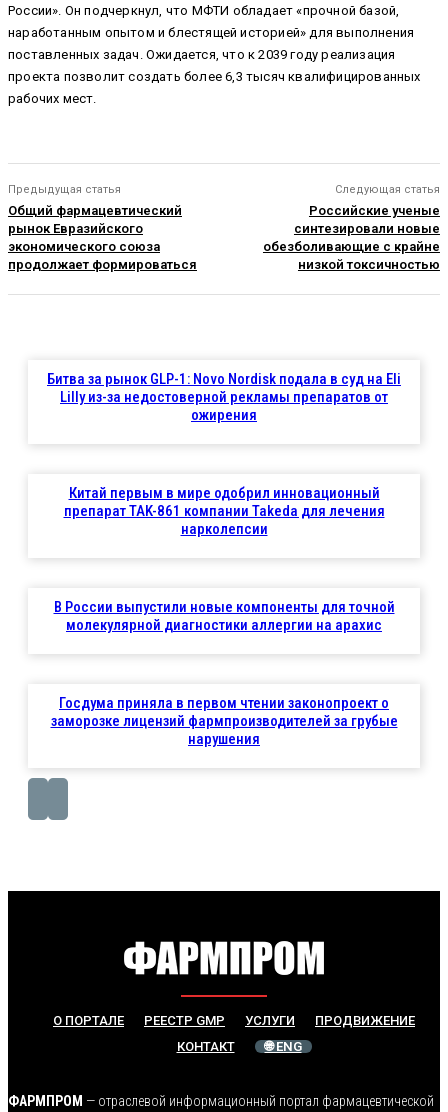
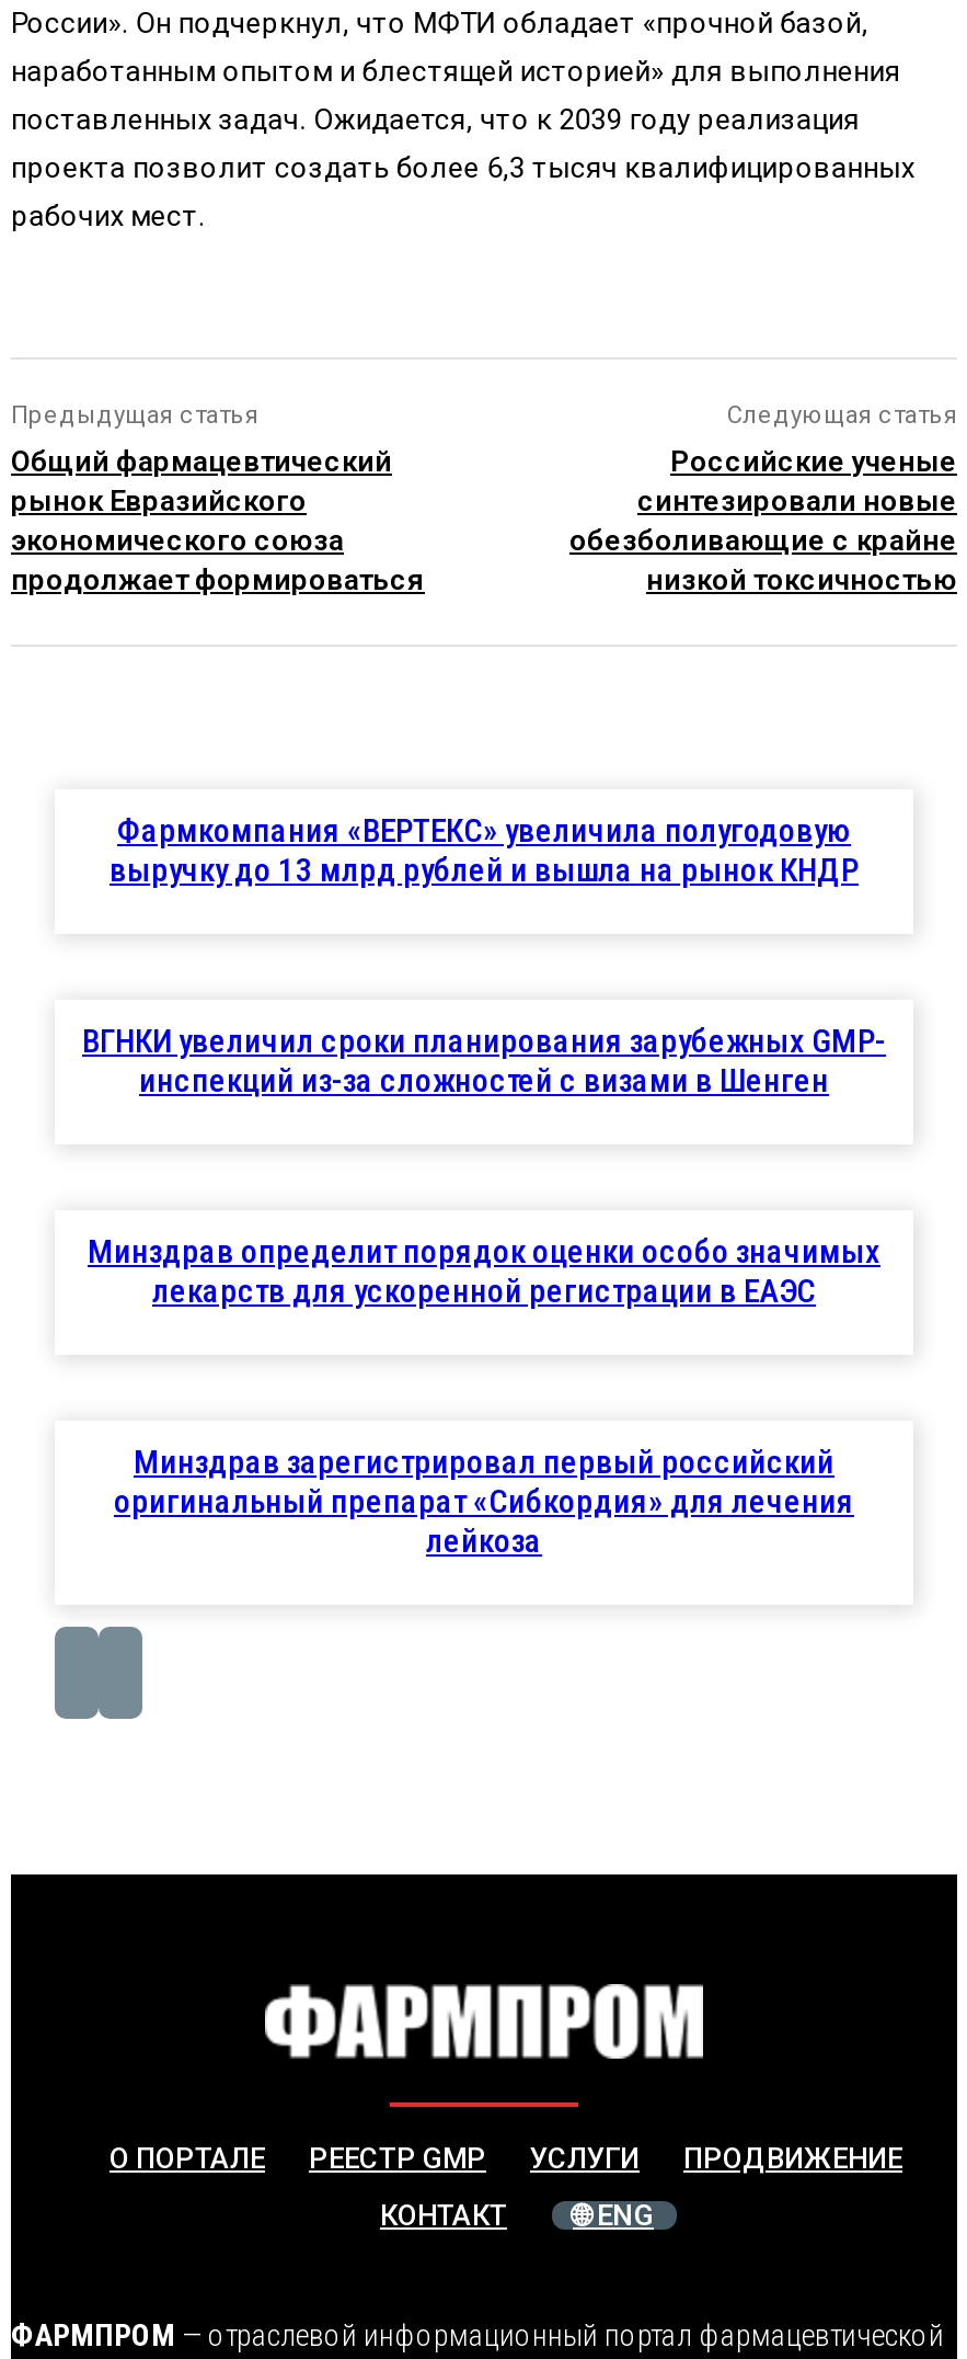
- Битва за рынок GLP-1: Novo Nordisk подала в суд на Eli
- Lilly из-за недостоверной рекламы препаратов от
- ожирения
+ Фармкомпания «ВЕРТЕКС» увеличила полугодовую
+ выручку до 13 млрд рублей и вышла на рынок КНДР

- Китай первым в мире одобрил инновационный
- препарат TAK-861 компании Takeda для лечения
- нарколепсии
+ ВГНКИ увеличил сроки планирования зарубежных GMP-
+ инспекций из-за сложностей с визами в Шенген

- В России выпустили новые компоненты для точной
- молекулярной диагностики аллергии на арахис
+ Минздрав определит порядок оценки особо значимых
+ лекарств для ускоренной регистрации в ЕАЭС

- Госдума приняла в первом чтении законопроект о
- заморозке лицензий фармпроизводителей за грубые
- нарушения
+ Минздрав зарегистрировал первый российский
+ оригинальный препарат «Сибкордия» для лечения
+ лейкоза
